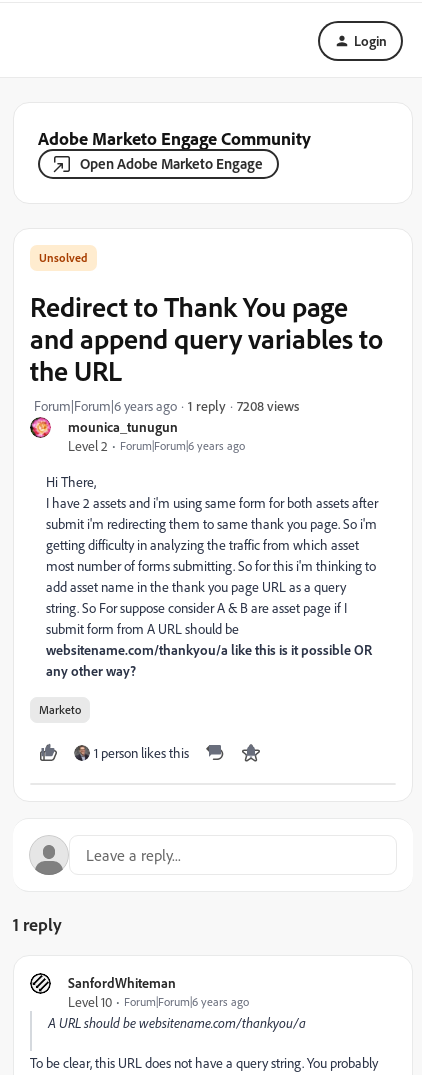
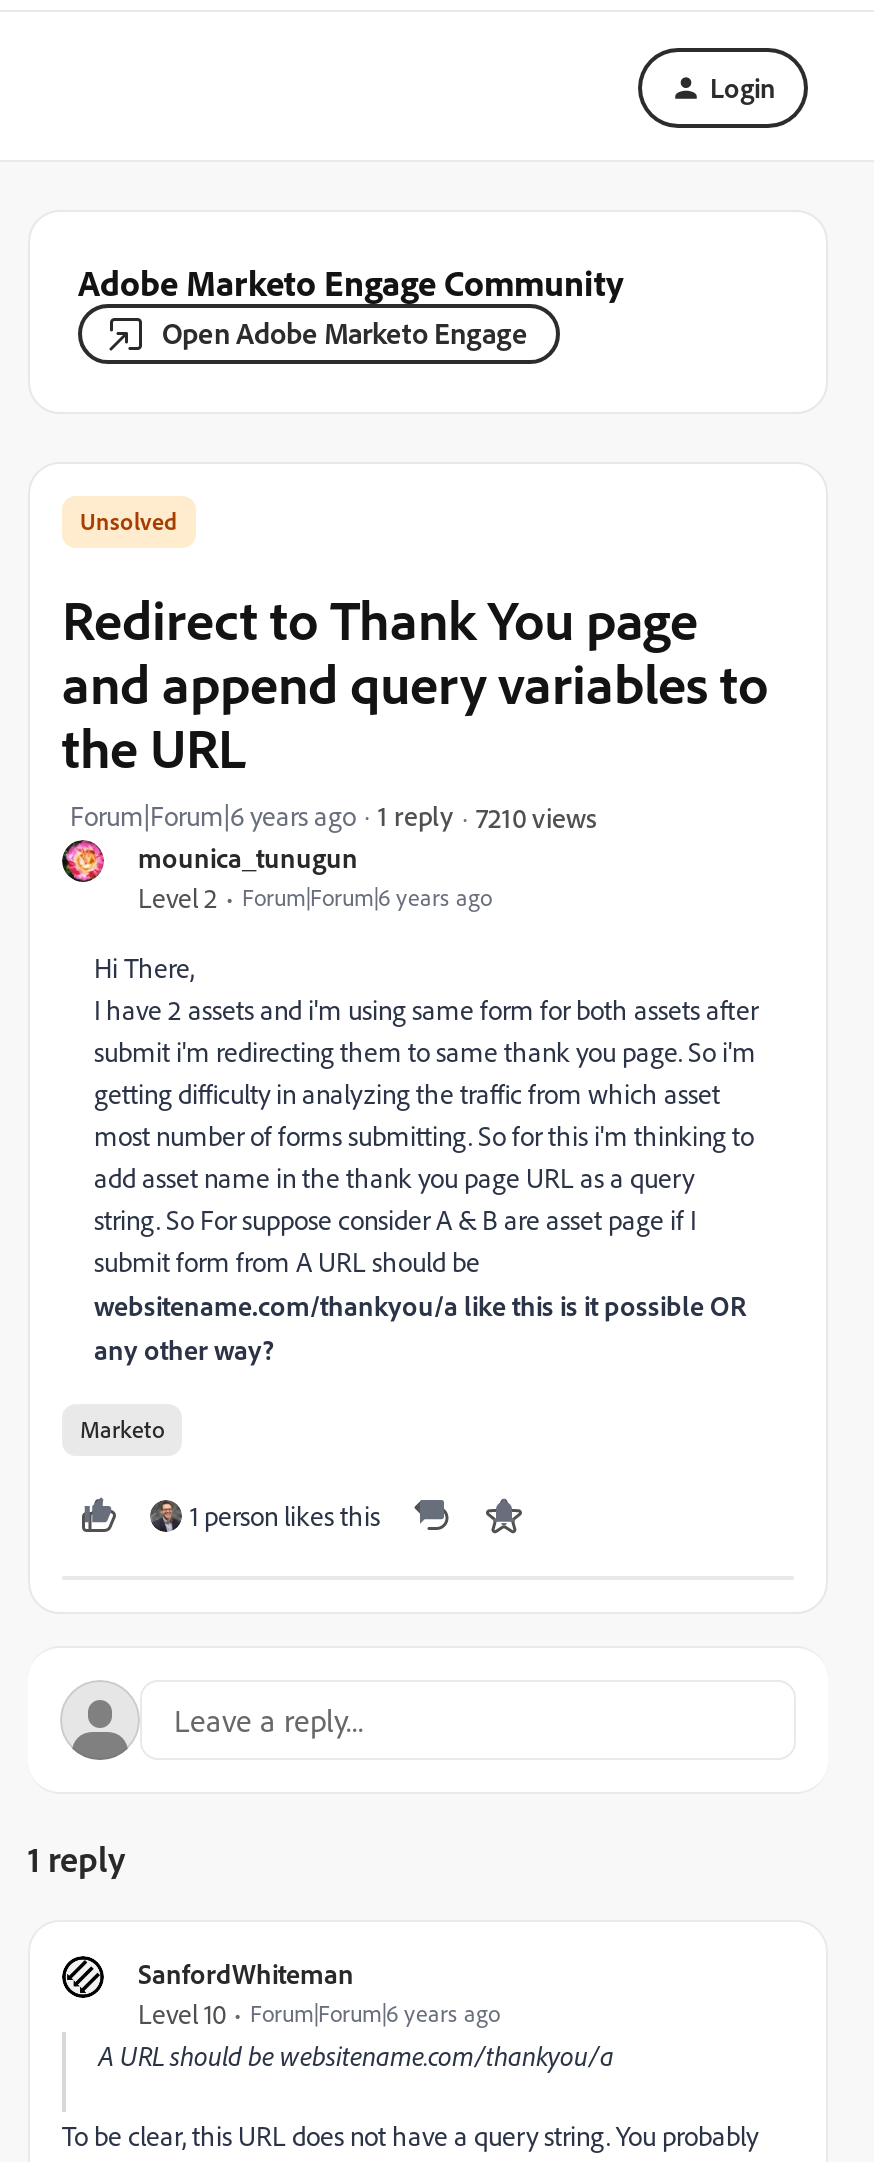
- 7208 views
+ 7210 views
